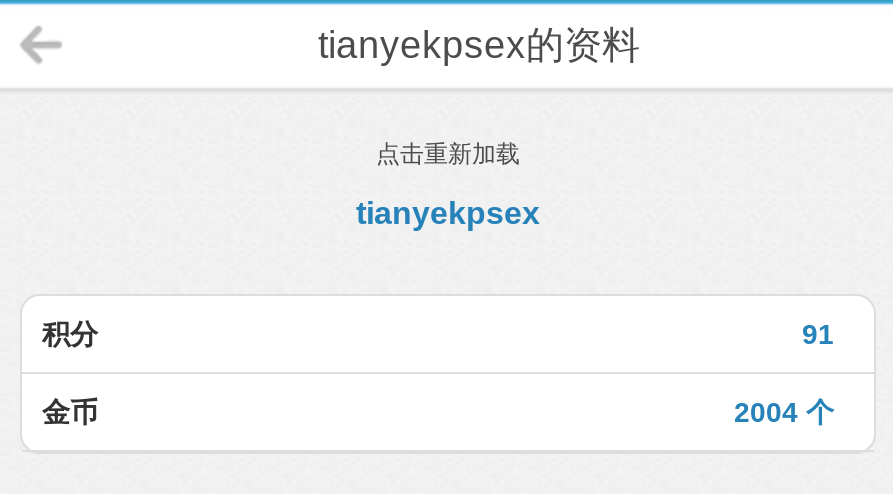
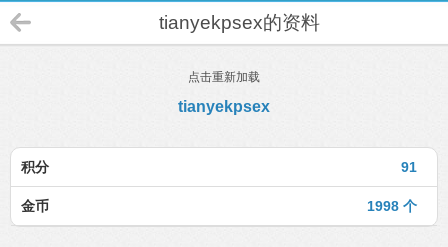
- 2004 个
+ 1998 个
